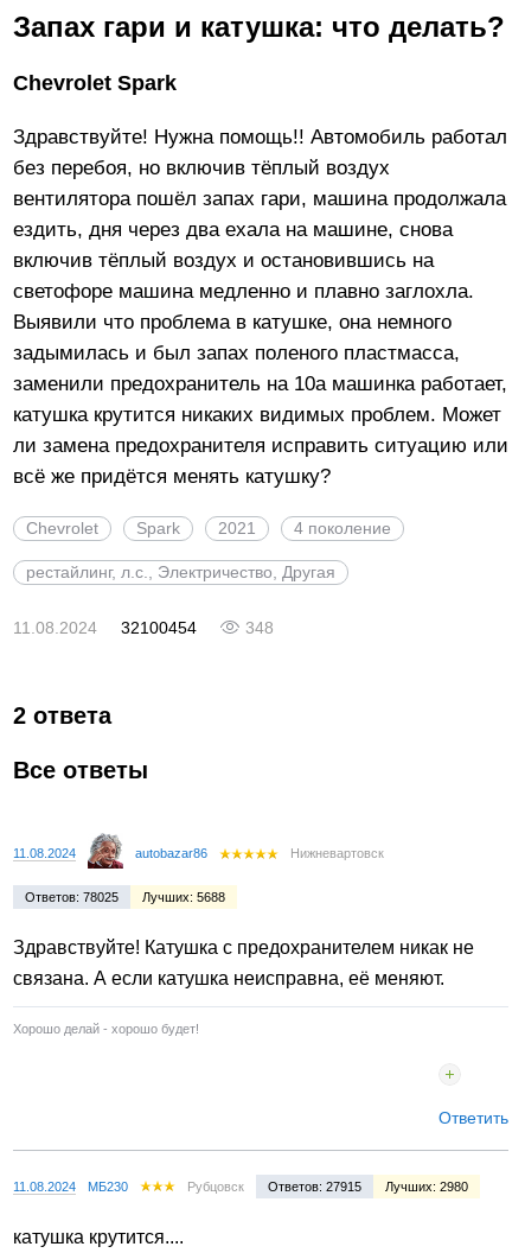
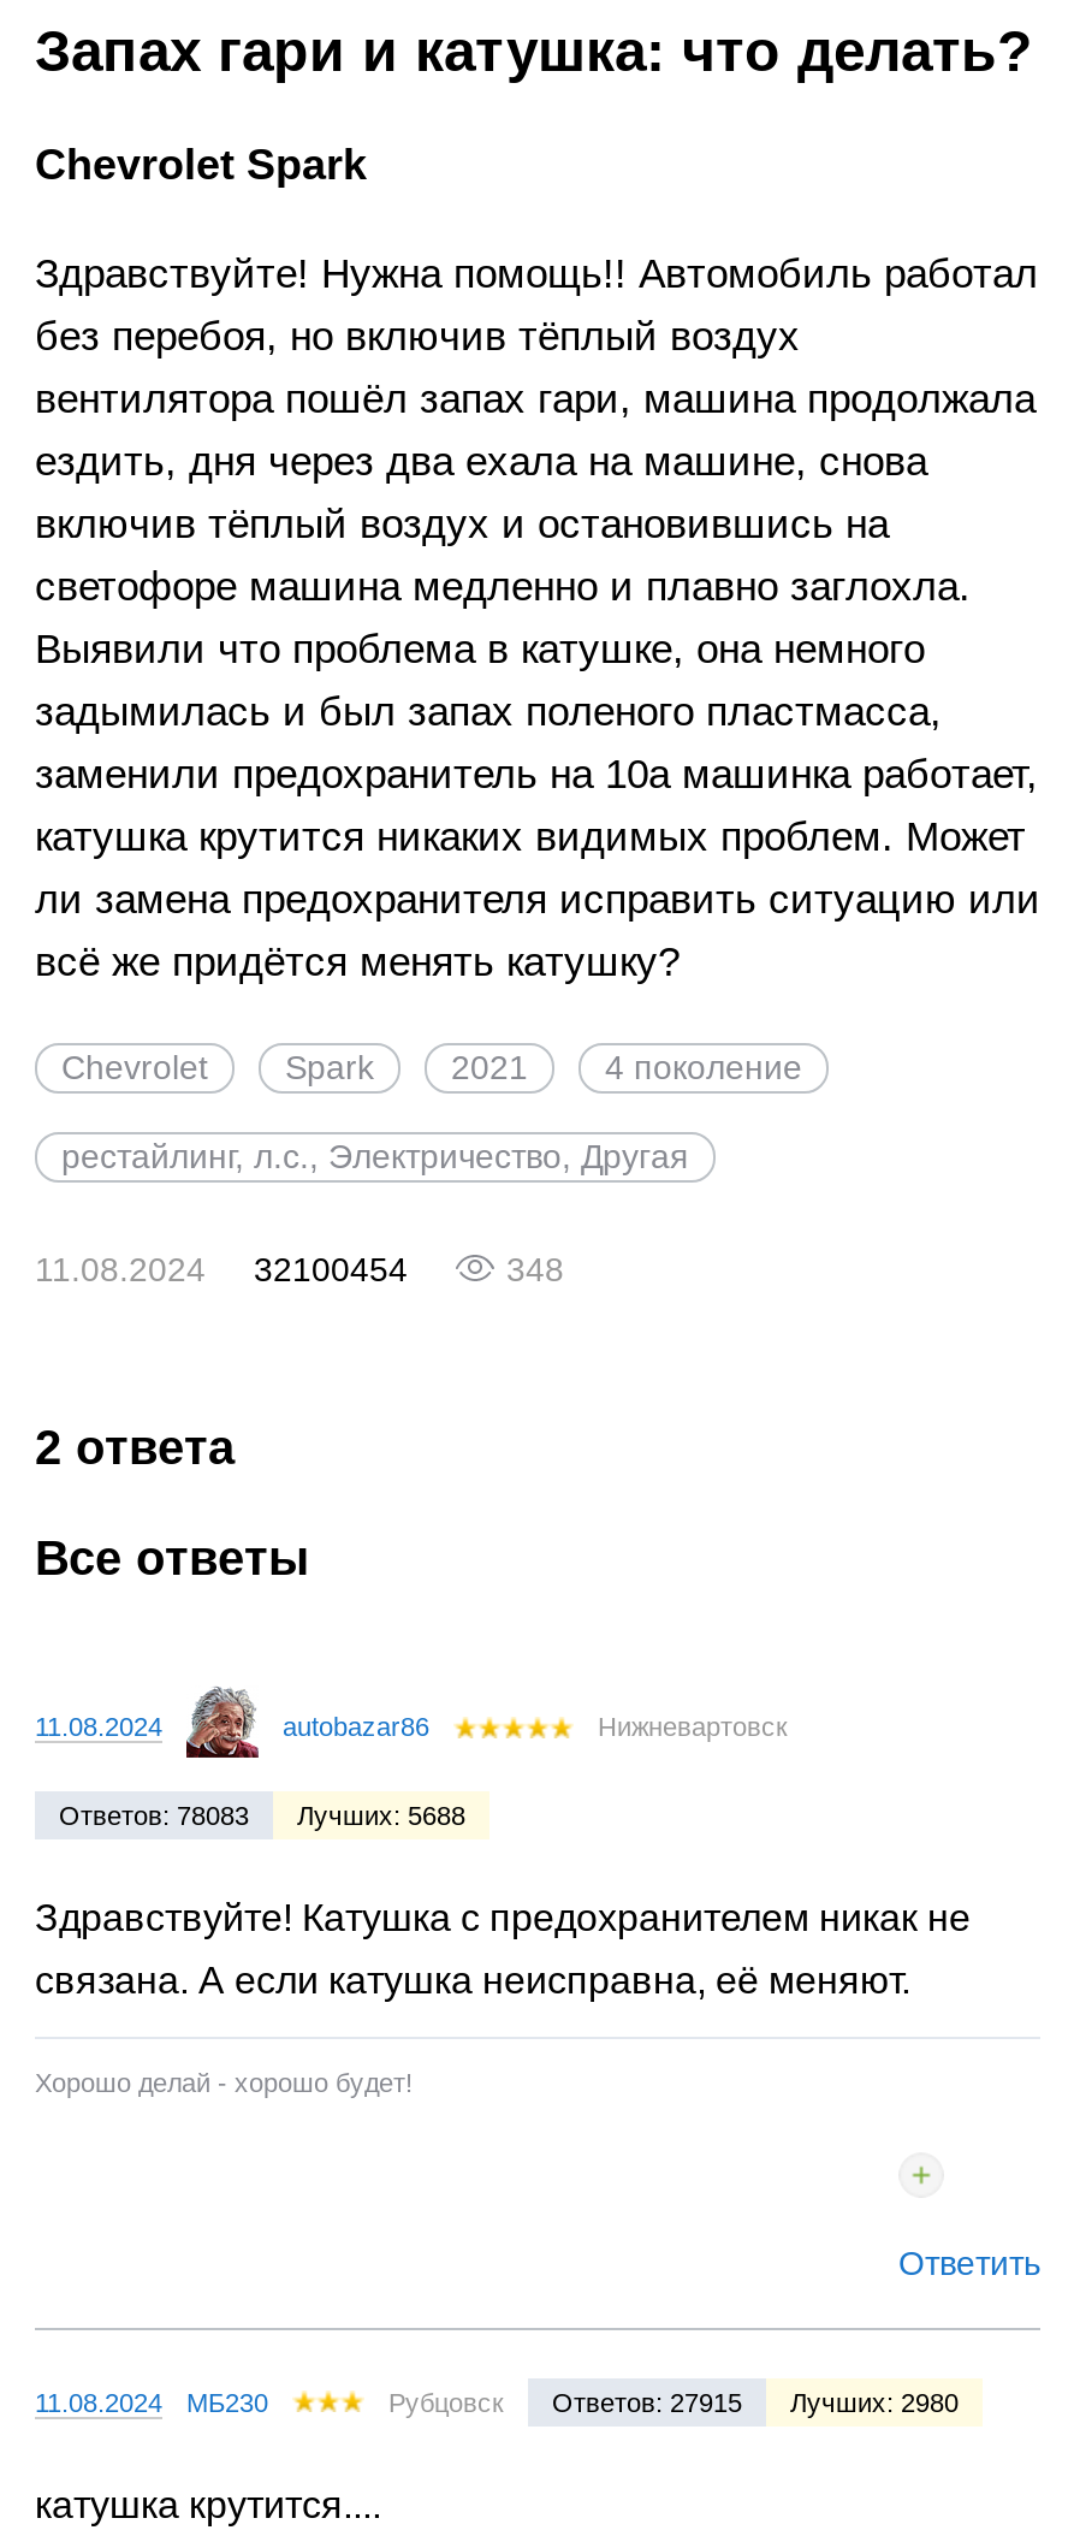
- Ответов: 78025 Лучших: 5688
+ Ответов: 78083 Лучших: 5688
